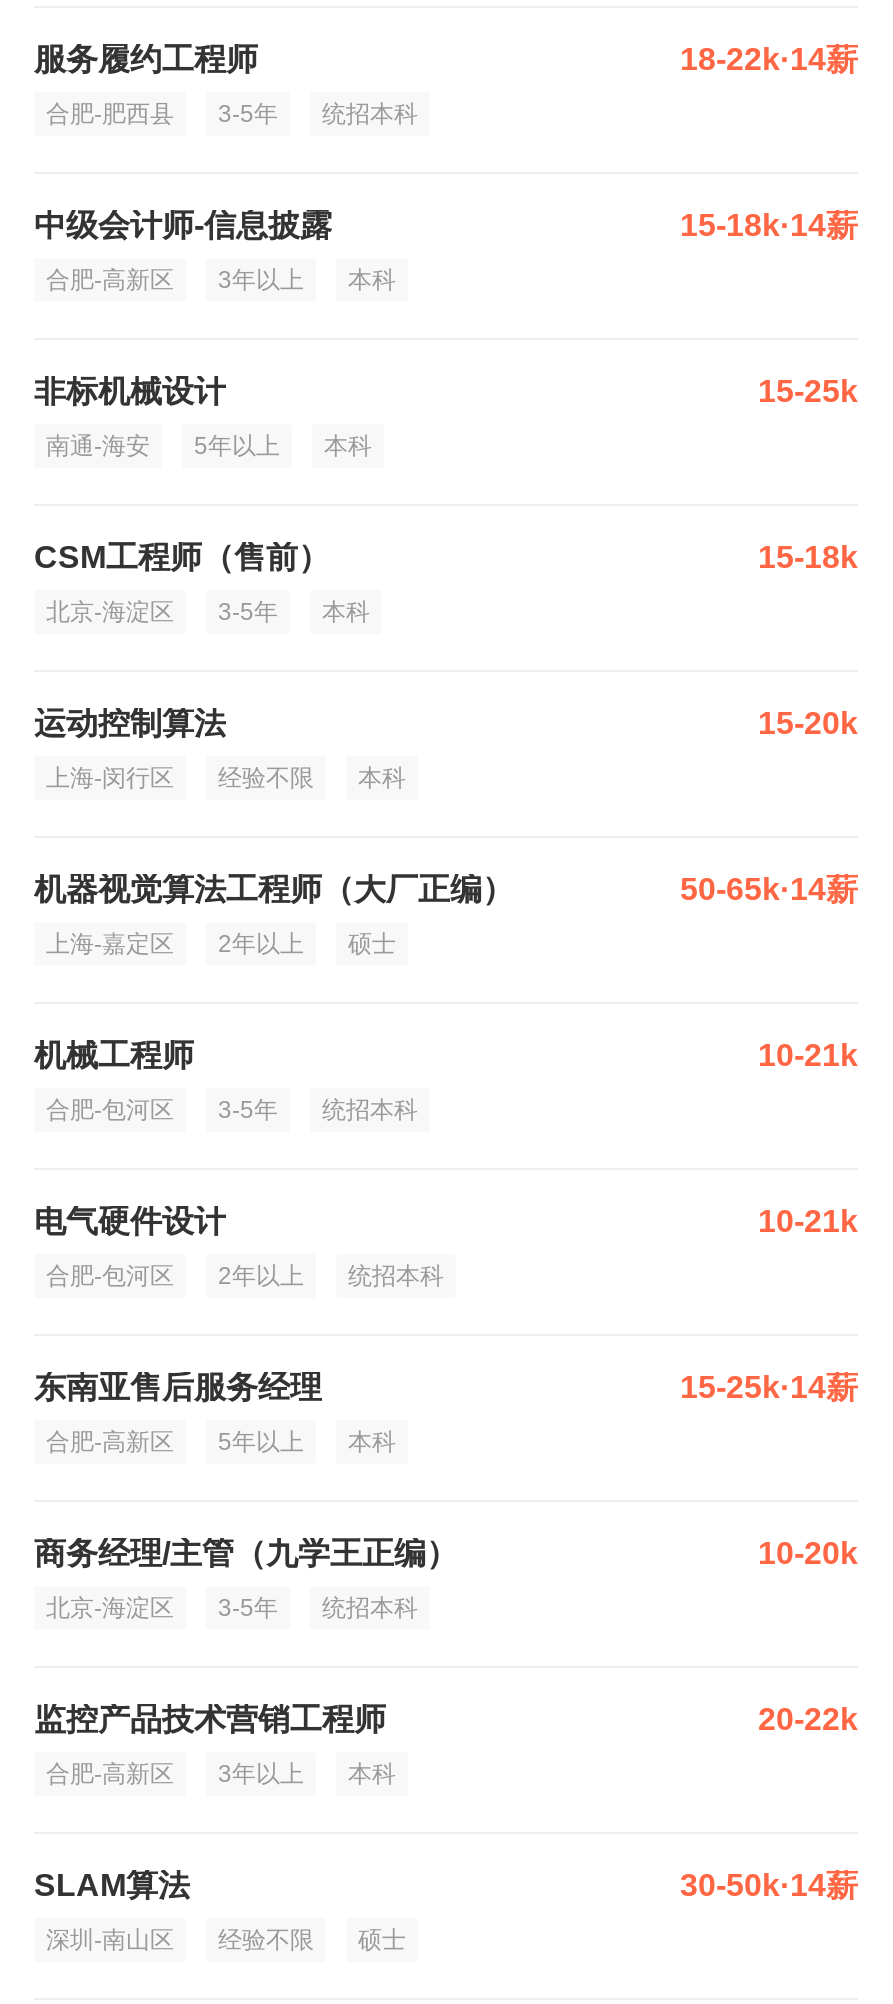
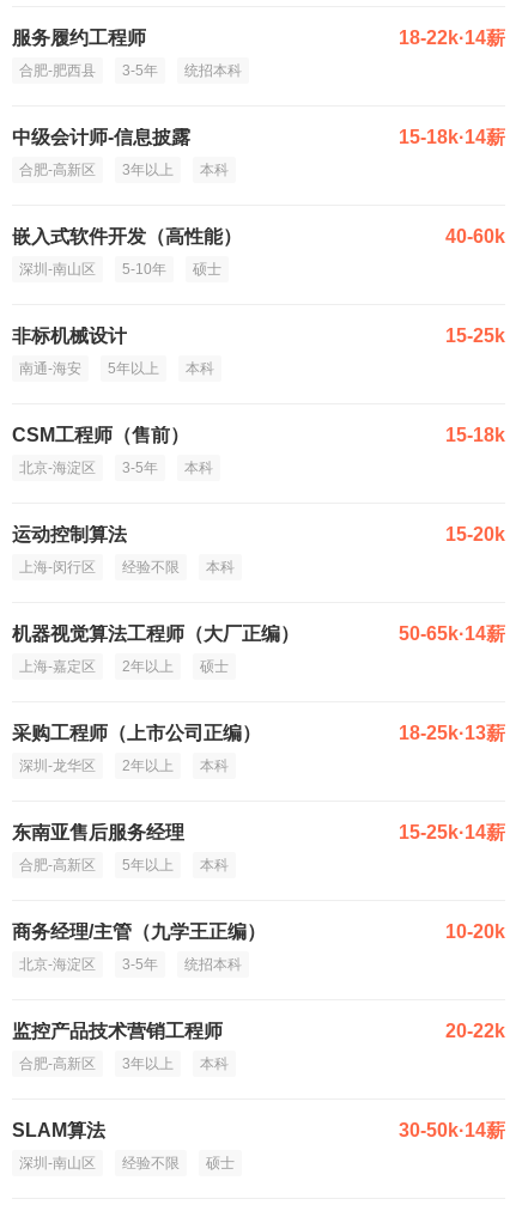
+ 嵌入式软件开发（高性能）
+ 40-60k
+ 深圳-南山区
+ 5-10年
+ 硕士

moved down: 非标机械设计 | 15-25k | 5年以上 | ... | 2年以上 | 硕士

- 机械工程师
- 10-21k
- 合肥-包河区
- 3-5年
- 统招本科
- 电气硬件设计
- 10-21k
- 合肥-包河区
+ 采购工程师（上市公司正编）
+ 18-25k·13薪
+ 深圳-龙华区

- 统招本科
+ 本科
